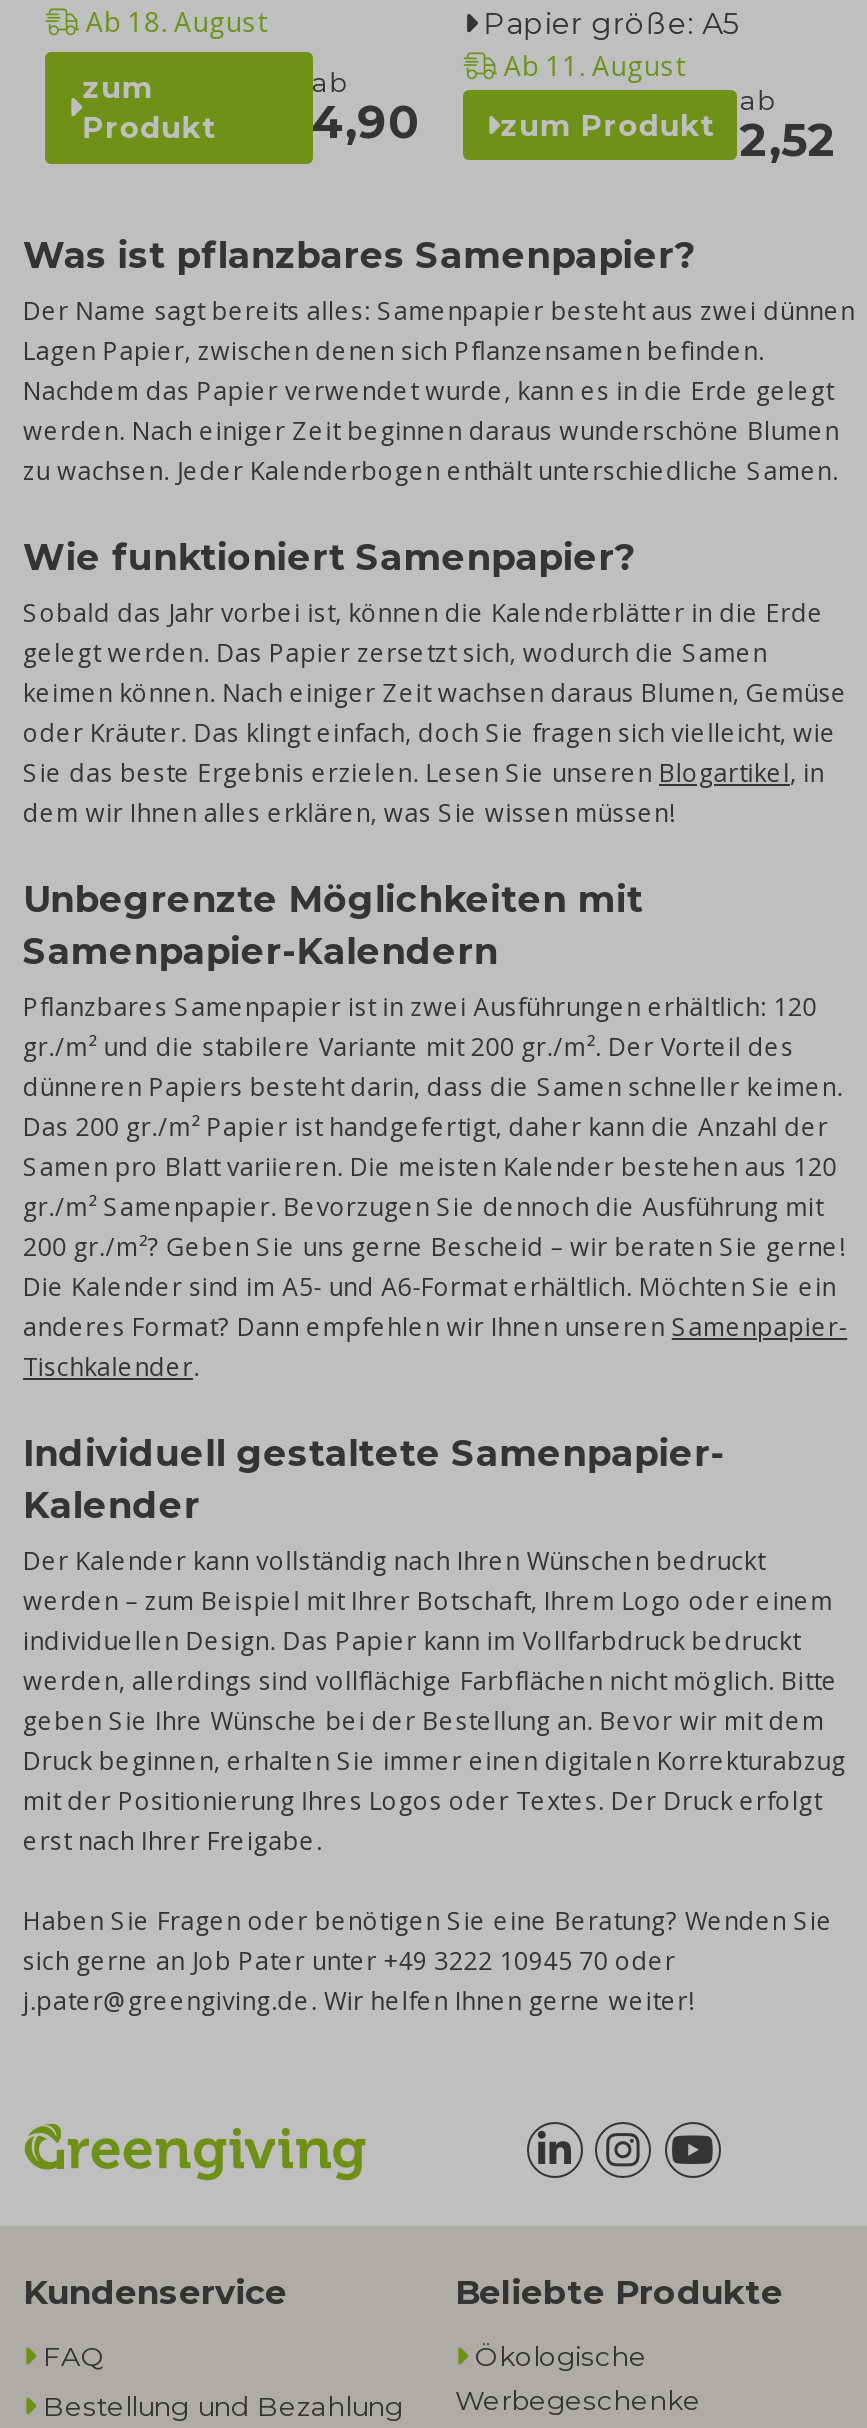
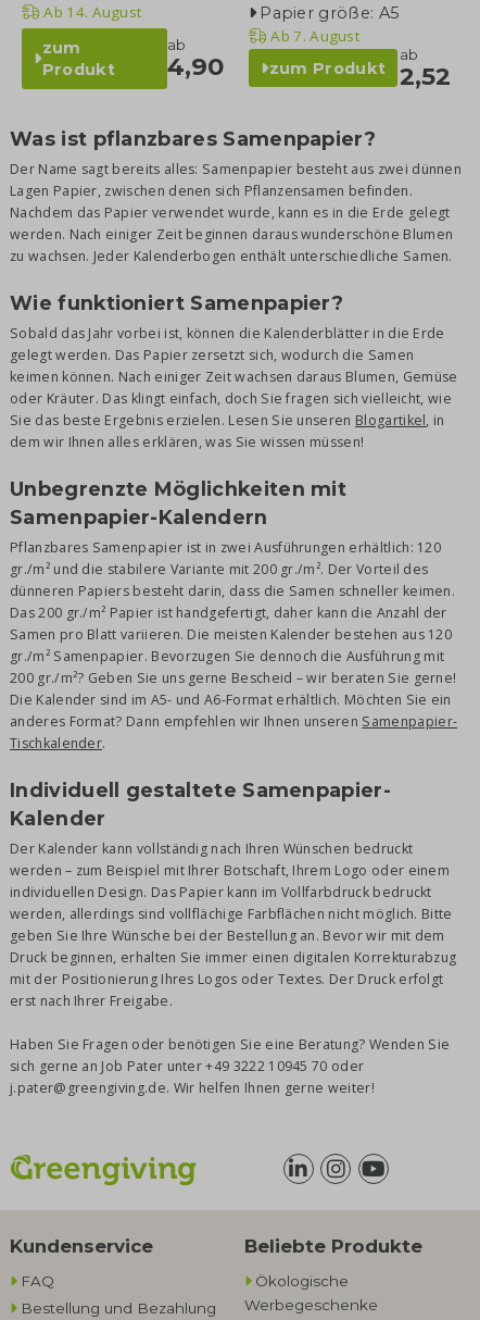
- Ab 18. August
+ Ab 14. August

- Ab 11. August
+ Ab 7. August
